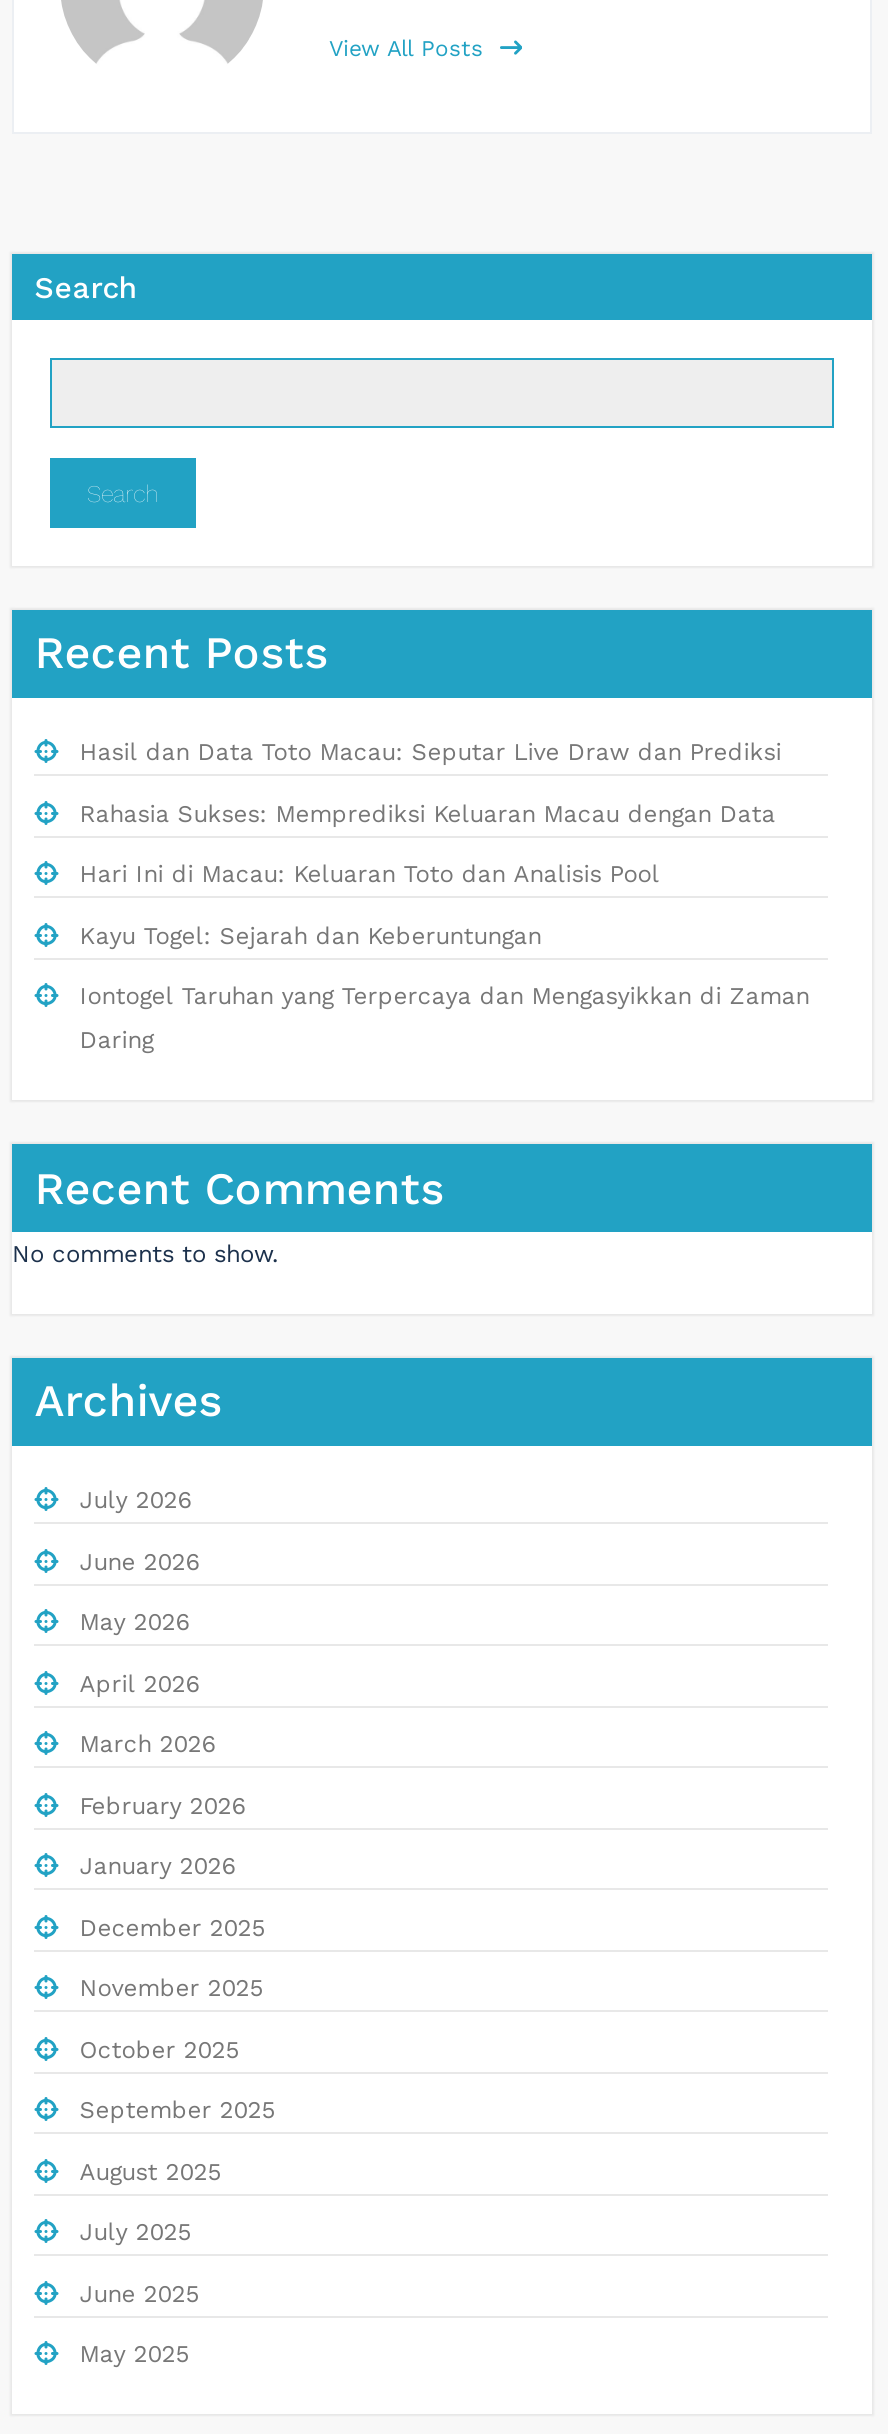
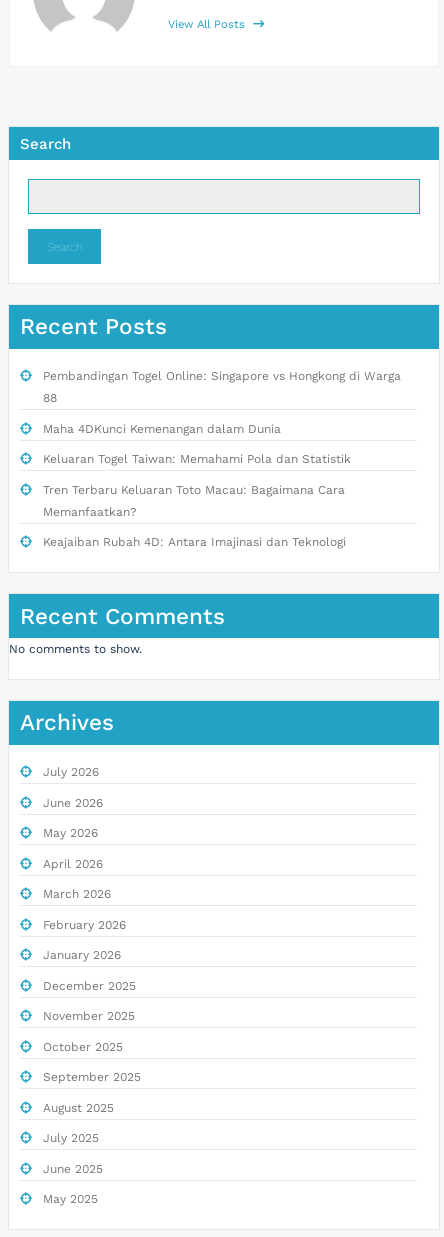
- Hasil dan Data Toto Macau: Seputar Live Draw dan Prediksi
- Rahasia Sukses: Memprediksi Keluaran Macau dengan Data
- Hari Ini di Macau: Keluaran Toto dan Analisis Pool
- Kayu Togel: Sejarah dan Keberuntungan
- Iontogel Taruhan yang Terpercaya dan Mengasyikkan di Zaman
- Daring
+ Pembandingan Togel Online: Singapore vs Hongkong di Warga
+ 88
+ Maha 4DKunci Kemenangan dalam Dunia
+ Keluaran Togel Taiwan: Memahami Pola dan Statistik
+ Tren Terbaru Keluaran Toto Macau: Bagaimana Cara
+ Memanfaatkan?
+ Keajaiban Rubah 4D: Antara Imajinasi dan Teknologi
